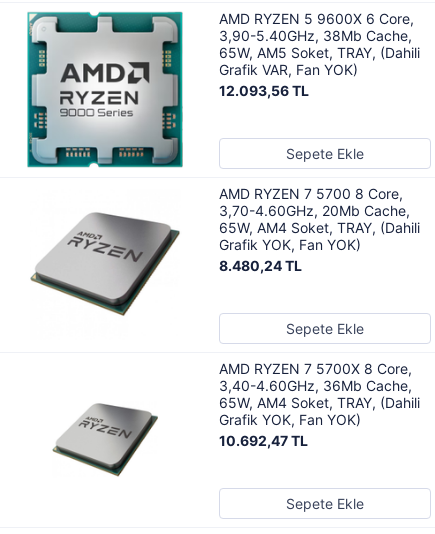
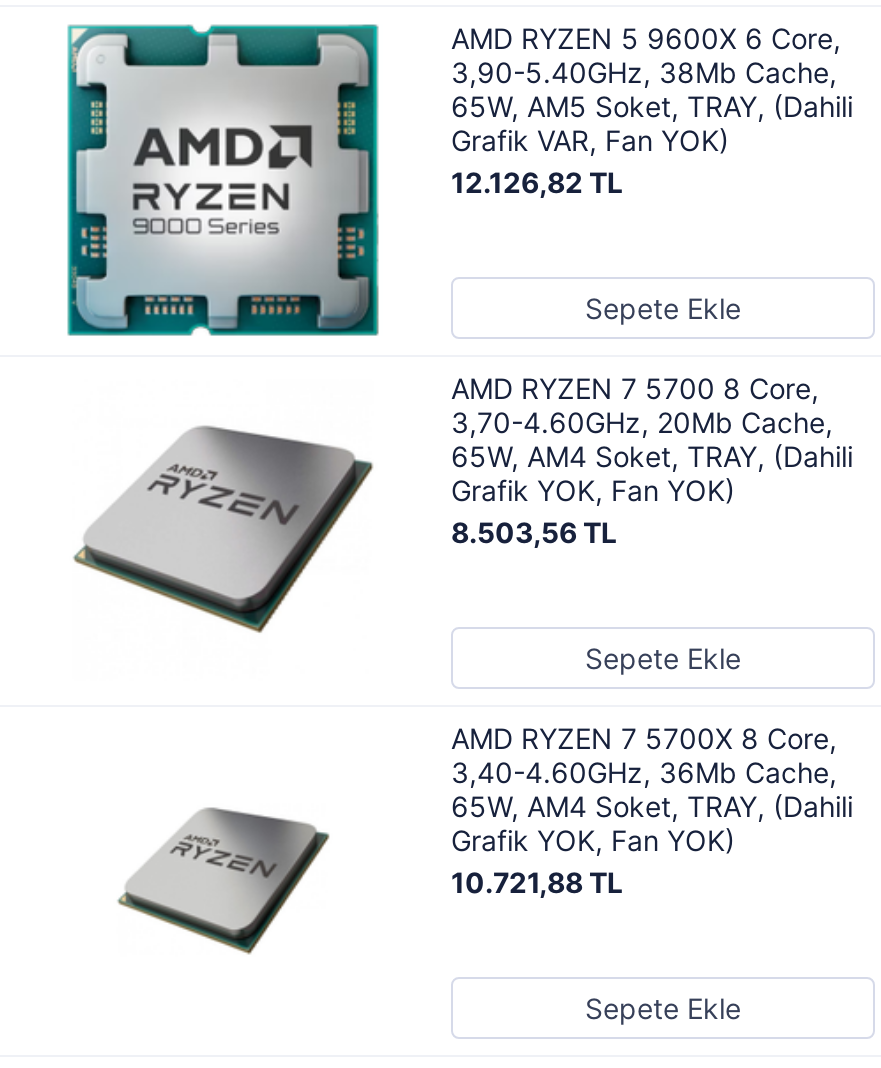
- 12.093,56 TL
+ 12.126,82 TL

- 8.480,24 TL
+ 8.503,56 TL

- 10.692,47 TL
+ 10.721,88 TL
